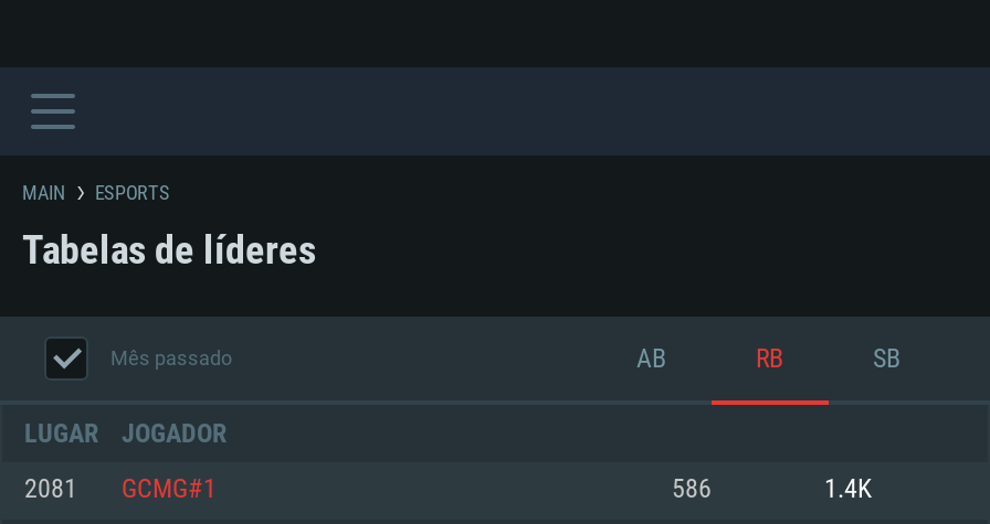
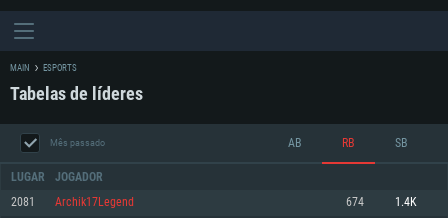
- GCMG#1
- 586
+ Archik17Legend
+ 674
